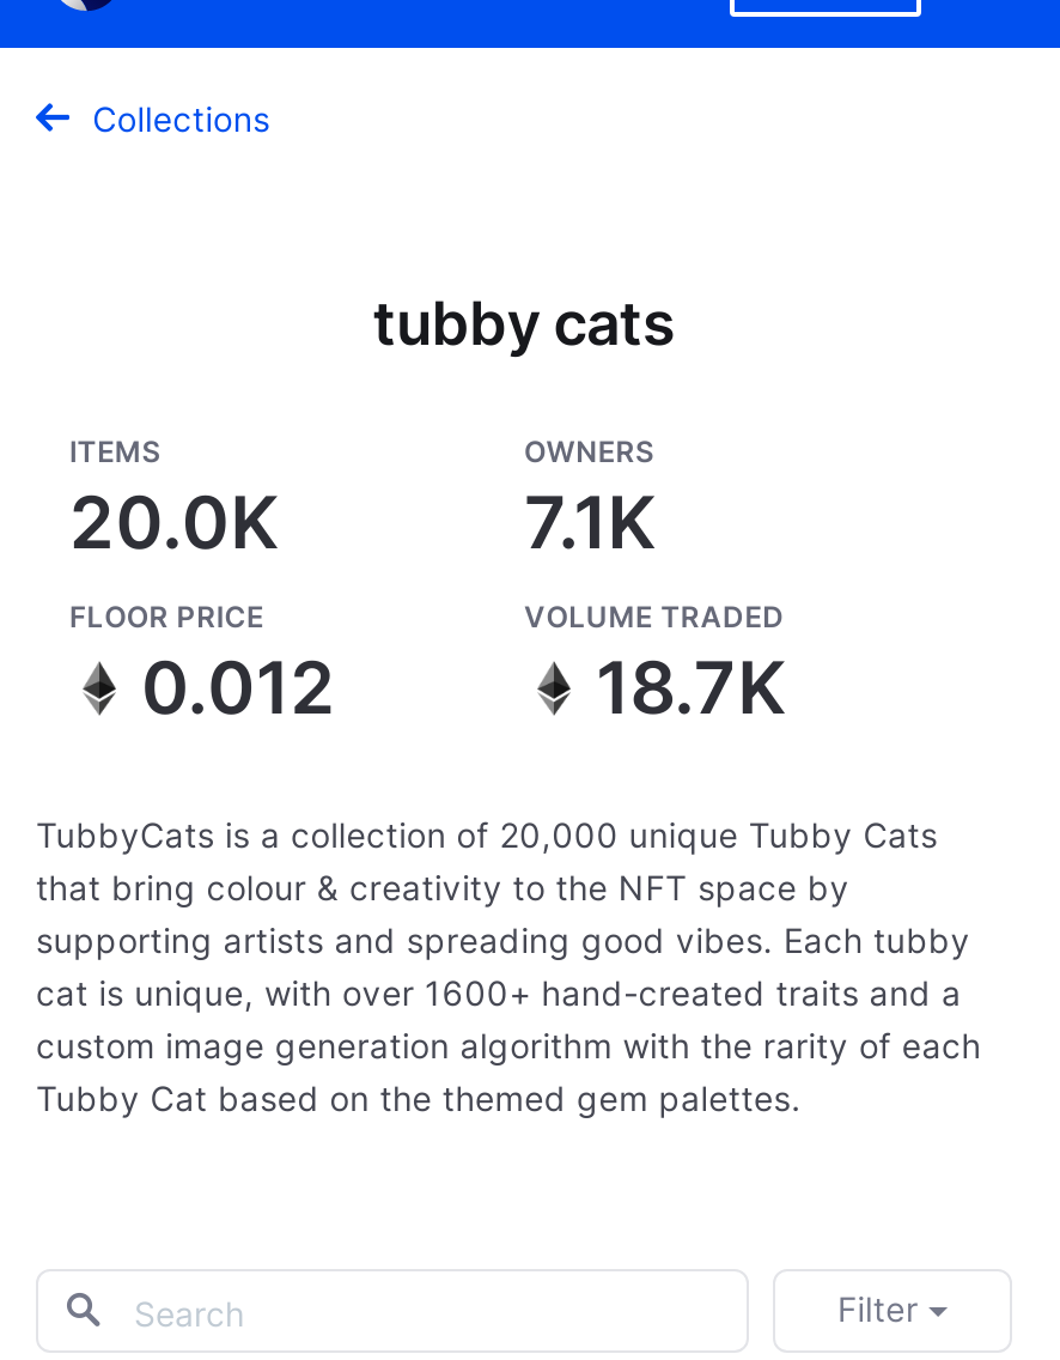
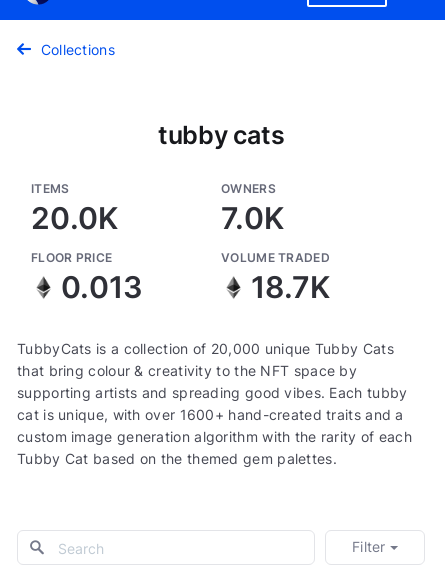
- 7.1K
+ 7.0K

- 0.012
+ 0.013
